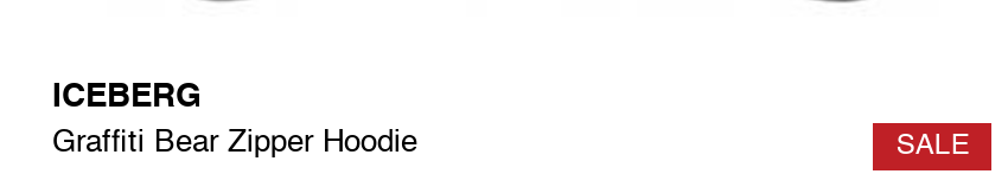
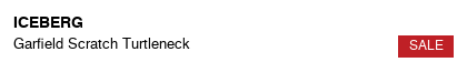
- Graffiti Bear Zipper Hoodie
+ Garfield Scratch Turtleneck
